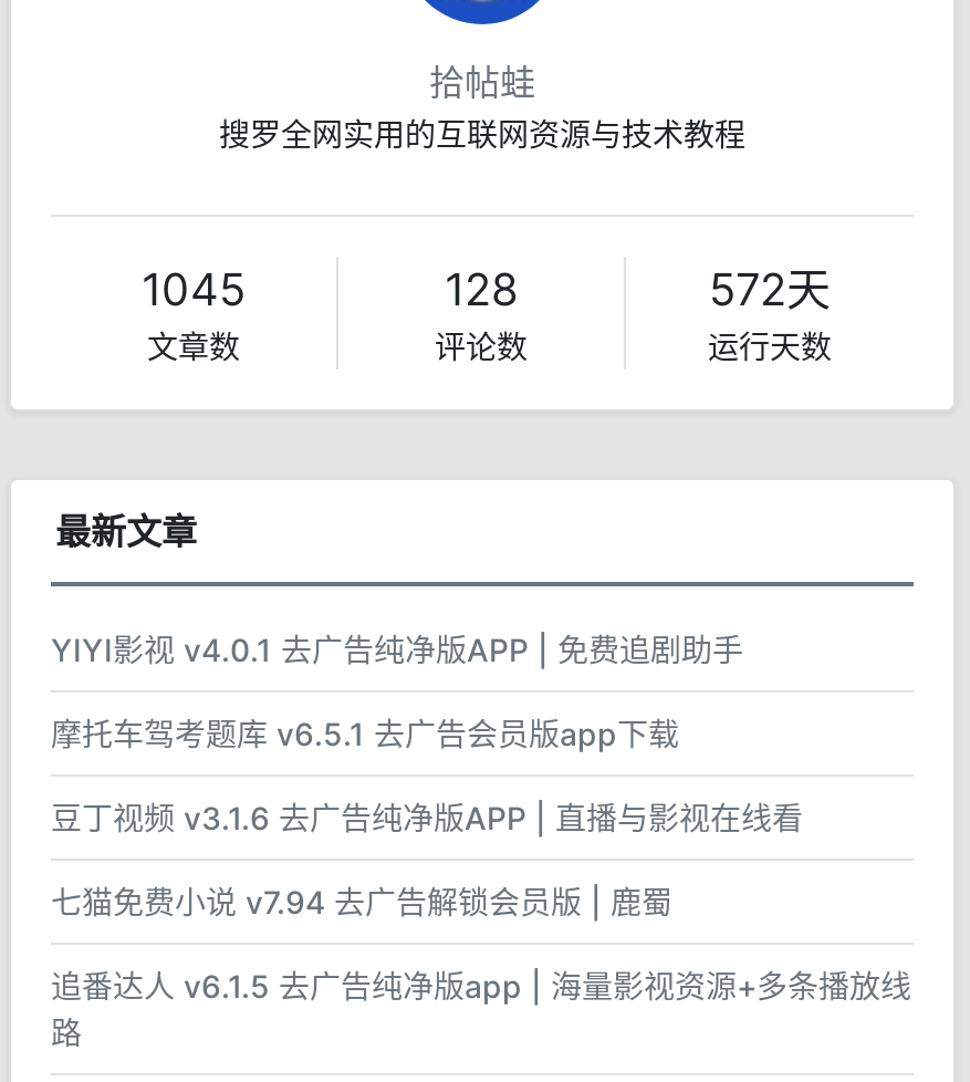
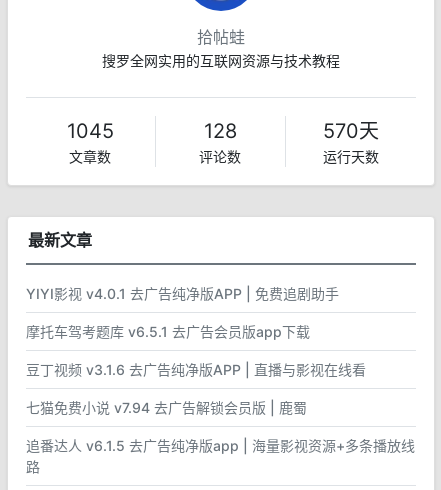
- 572天
+ 570天
